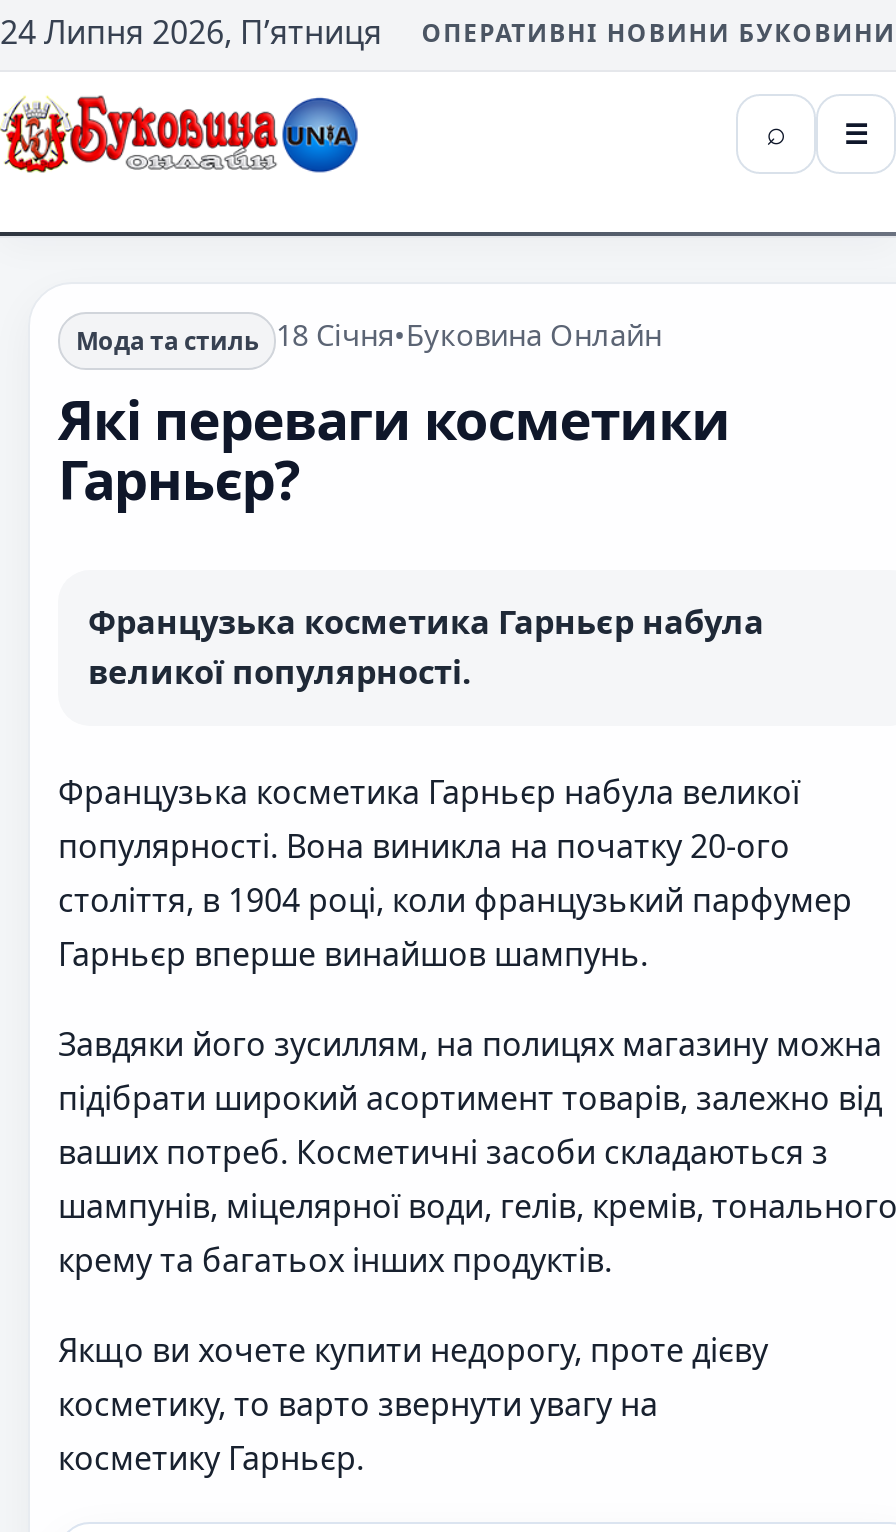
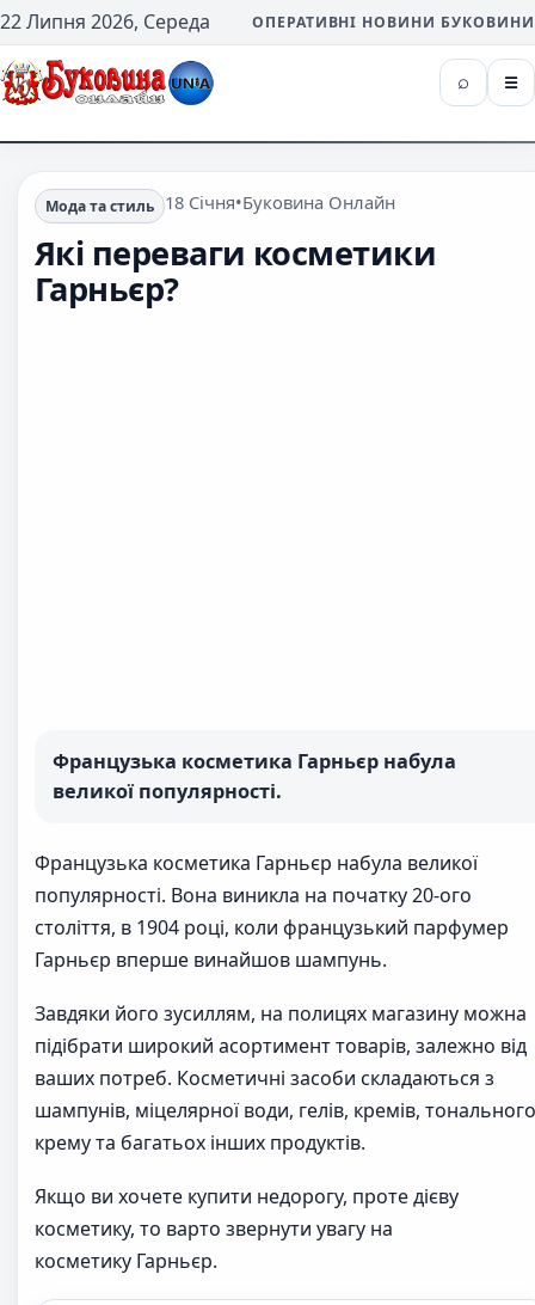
- 24 Липня 2026, П’ятниця
+ 22 Липня 2026, Середа
